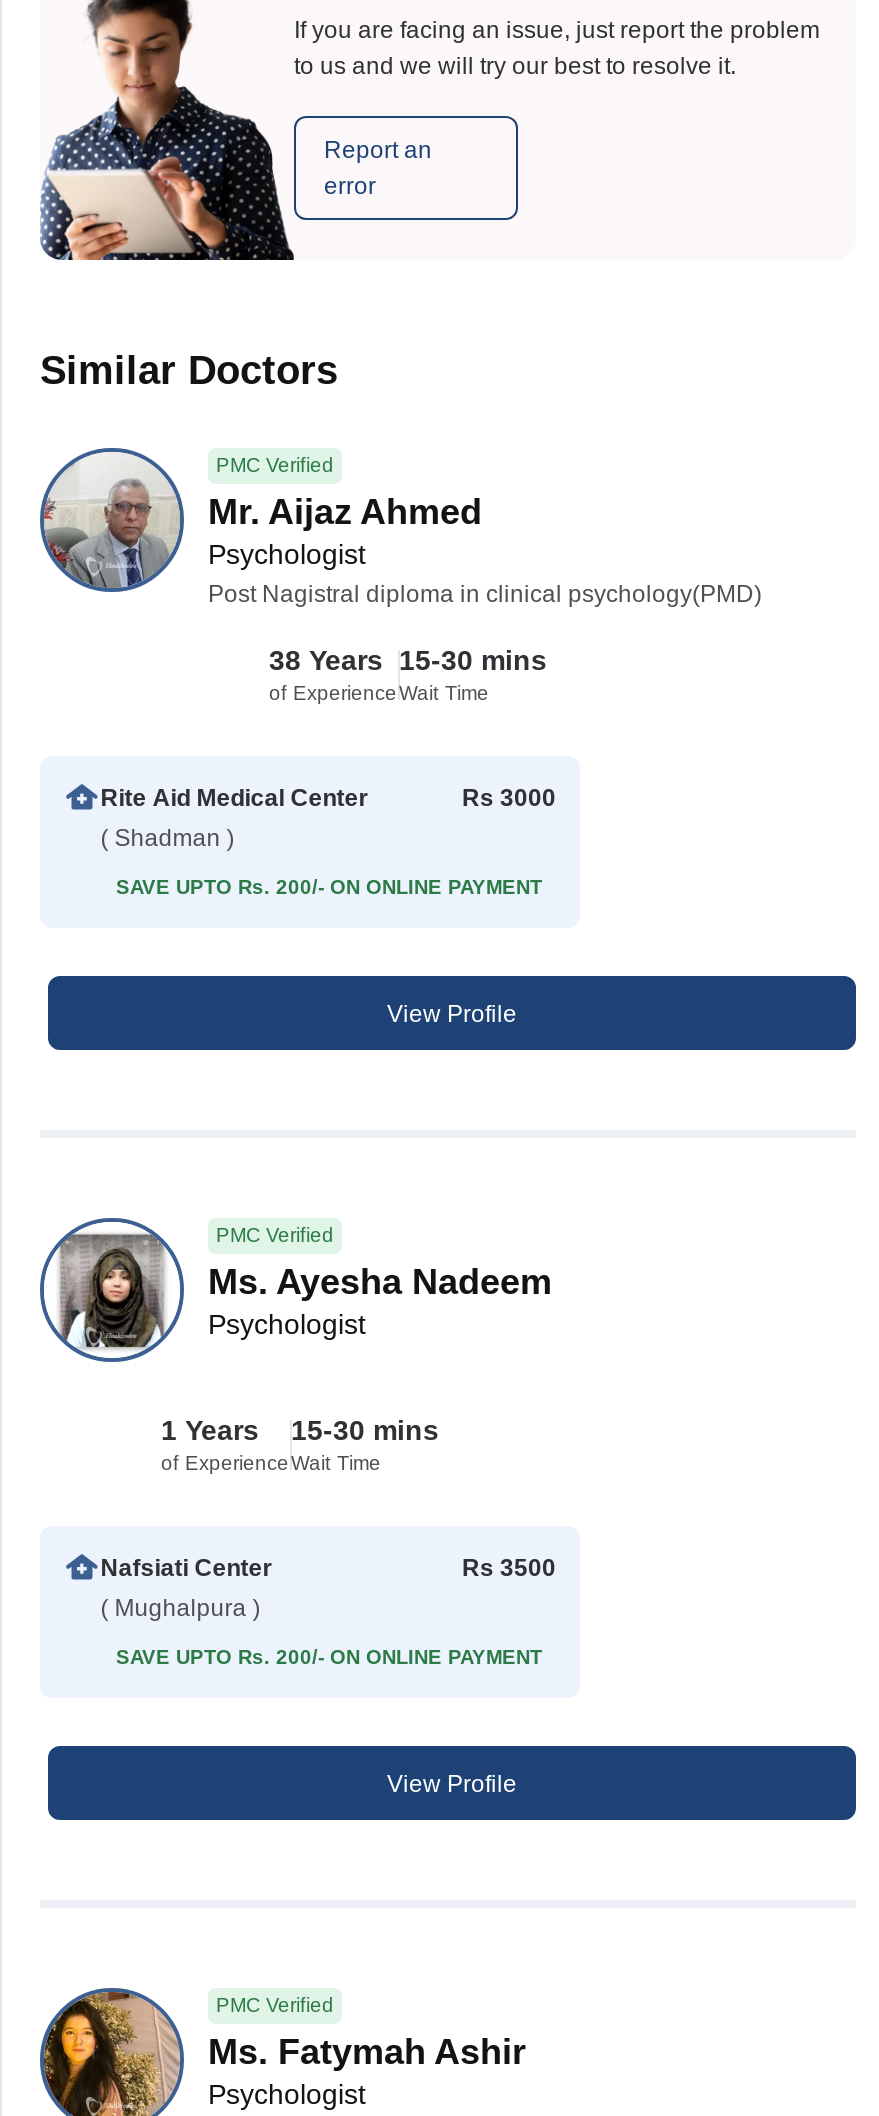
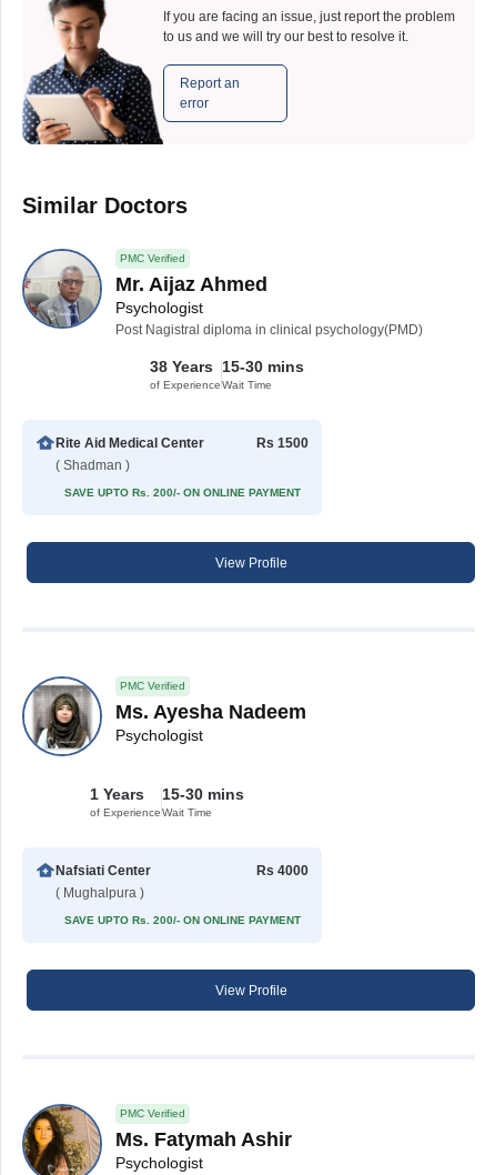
- Rs 3000
+ Rs 1500

- Rs 3500
+ Rs 4000
